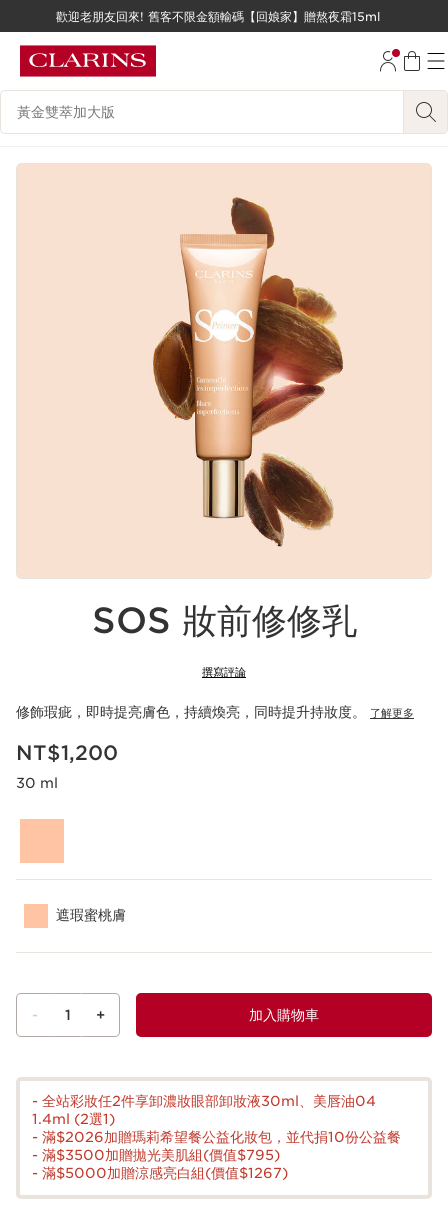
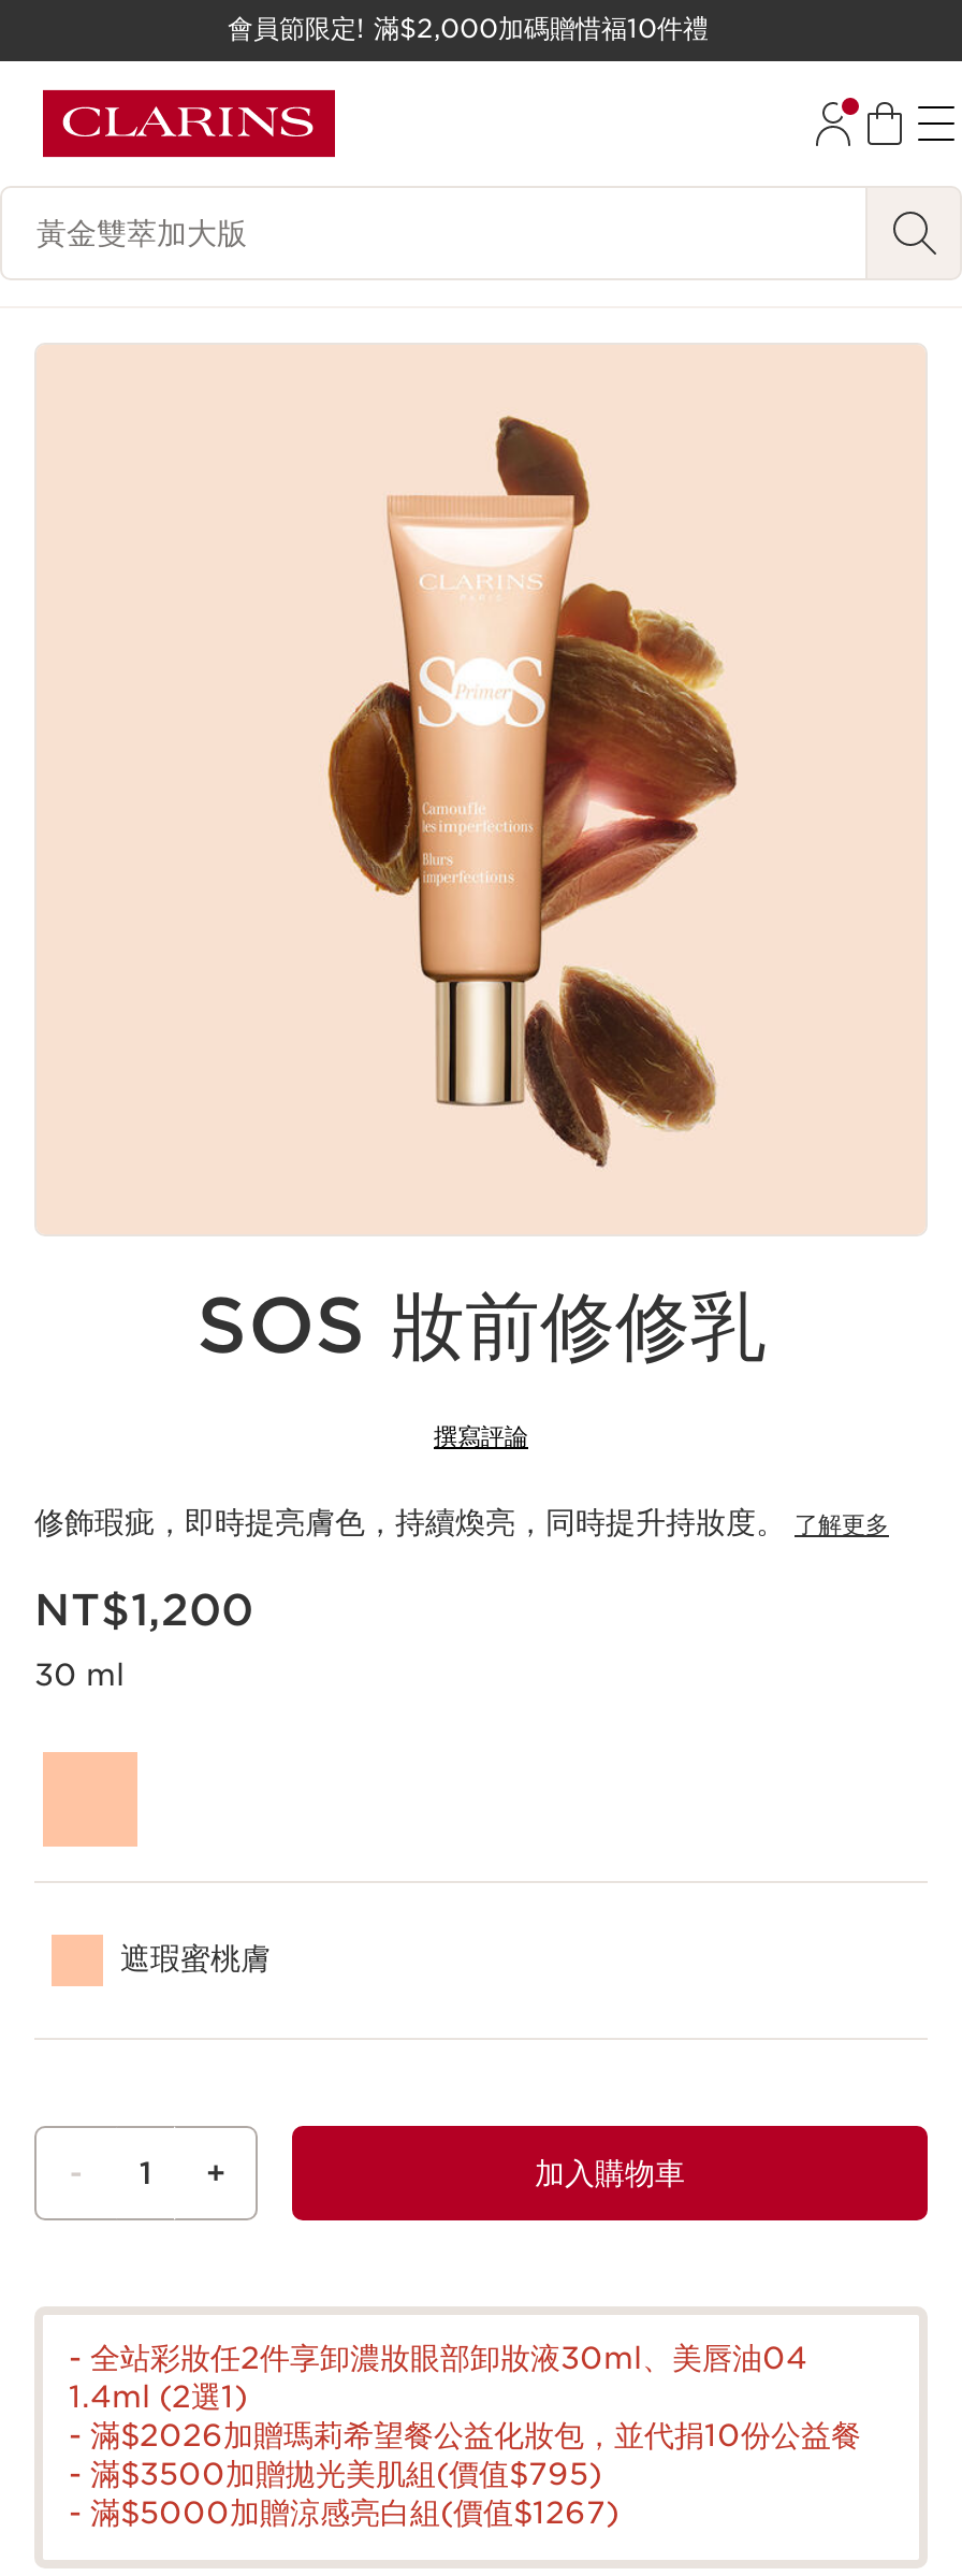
- 歡迎老朋友回來! 舊客不限金額輸碼【回娘家】贈熬夜霜15ml
+ 會員節限定! 滿$2,000加碼贈惜福10件禮
